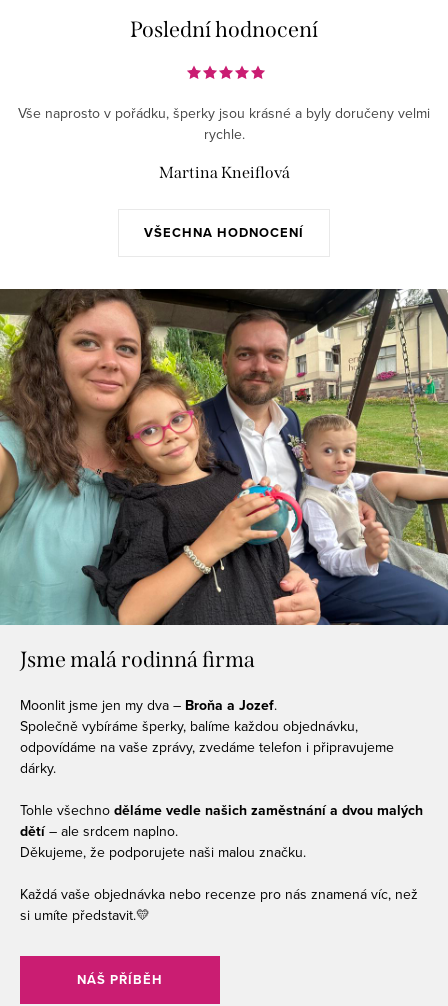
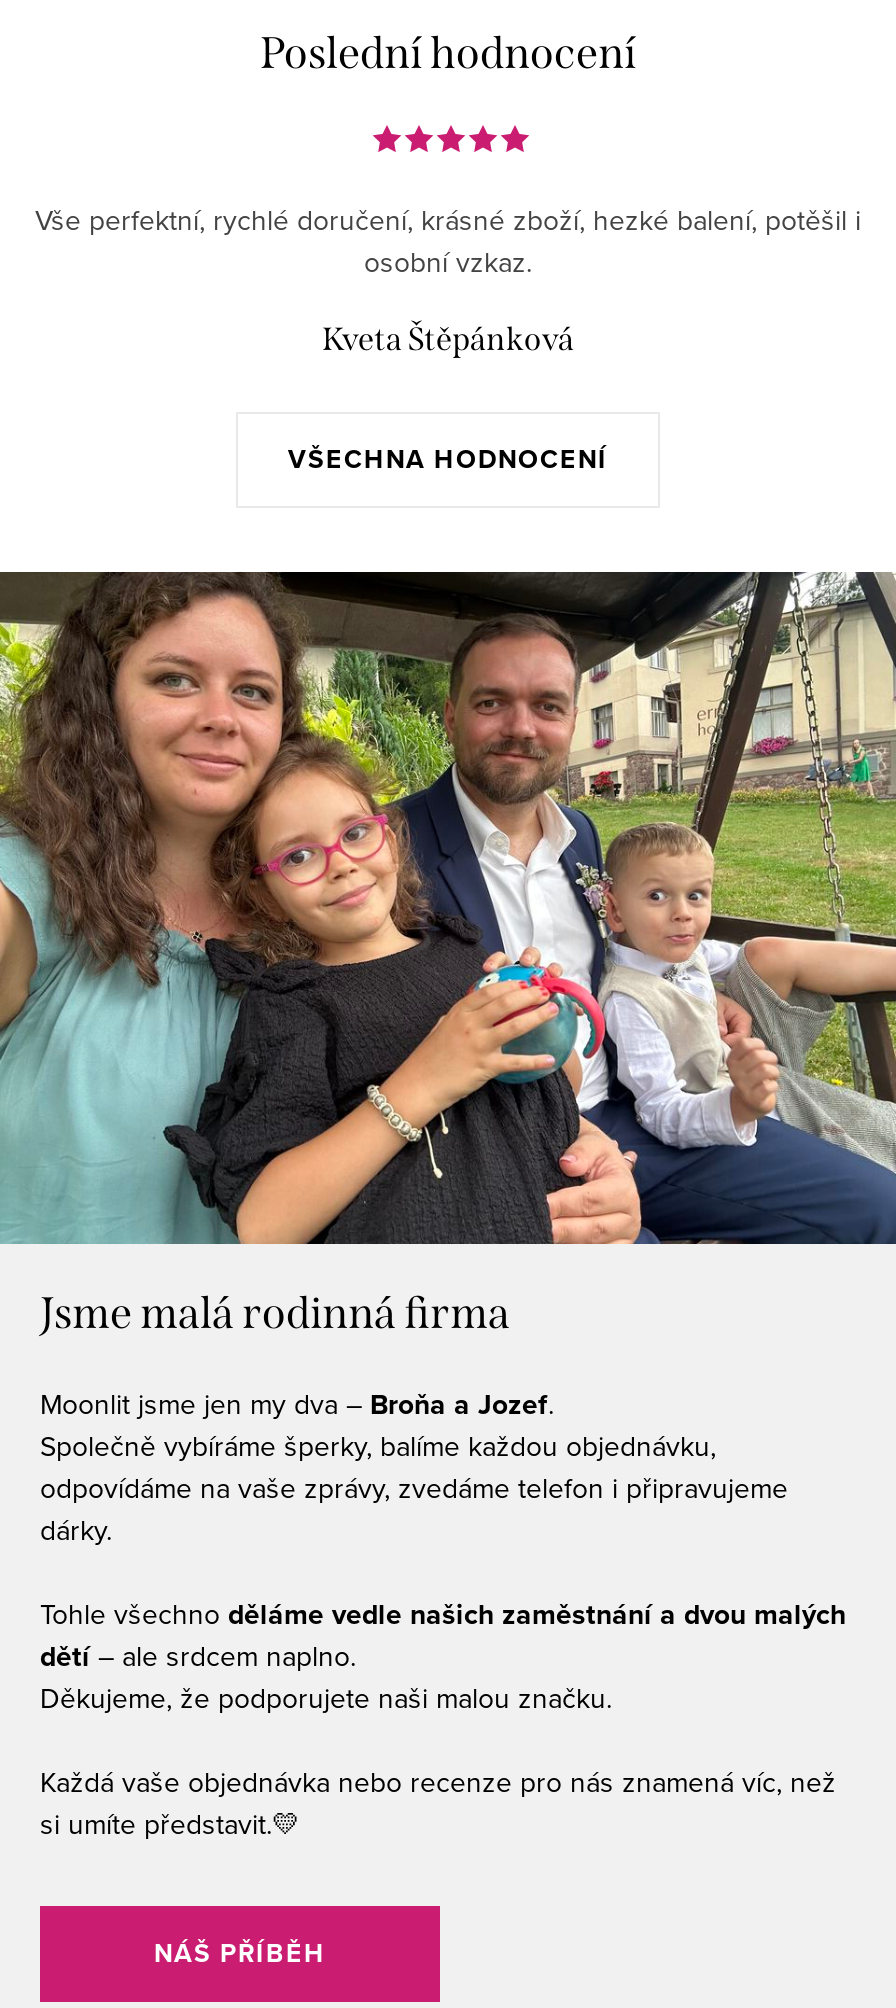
- Vše naprosto v pořádku, šperky jsou krásné a byly doručeny velmi
- rychle.
+ Vše perfektní, rychlé doručení, krásné zboží, hezké balení, potěšil i
+ osobní vzkaz.

- Martina Kneiflová
+ Kveta Štěpánková
